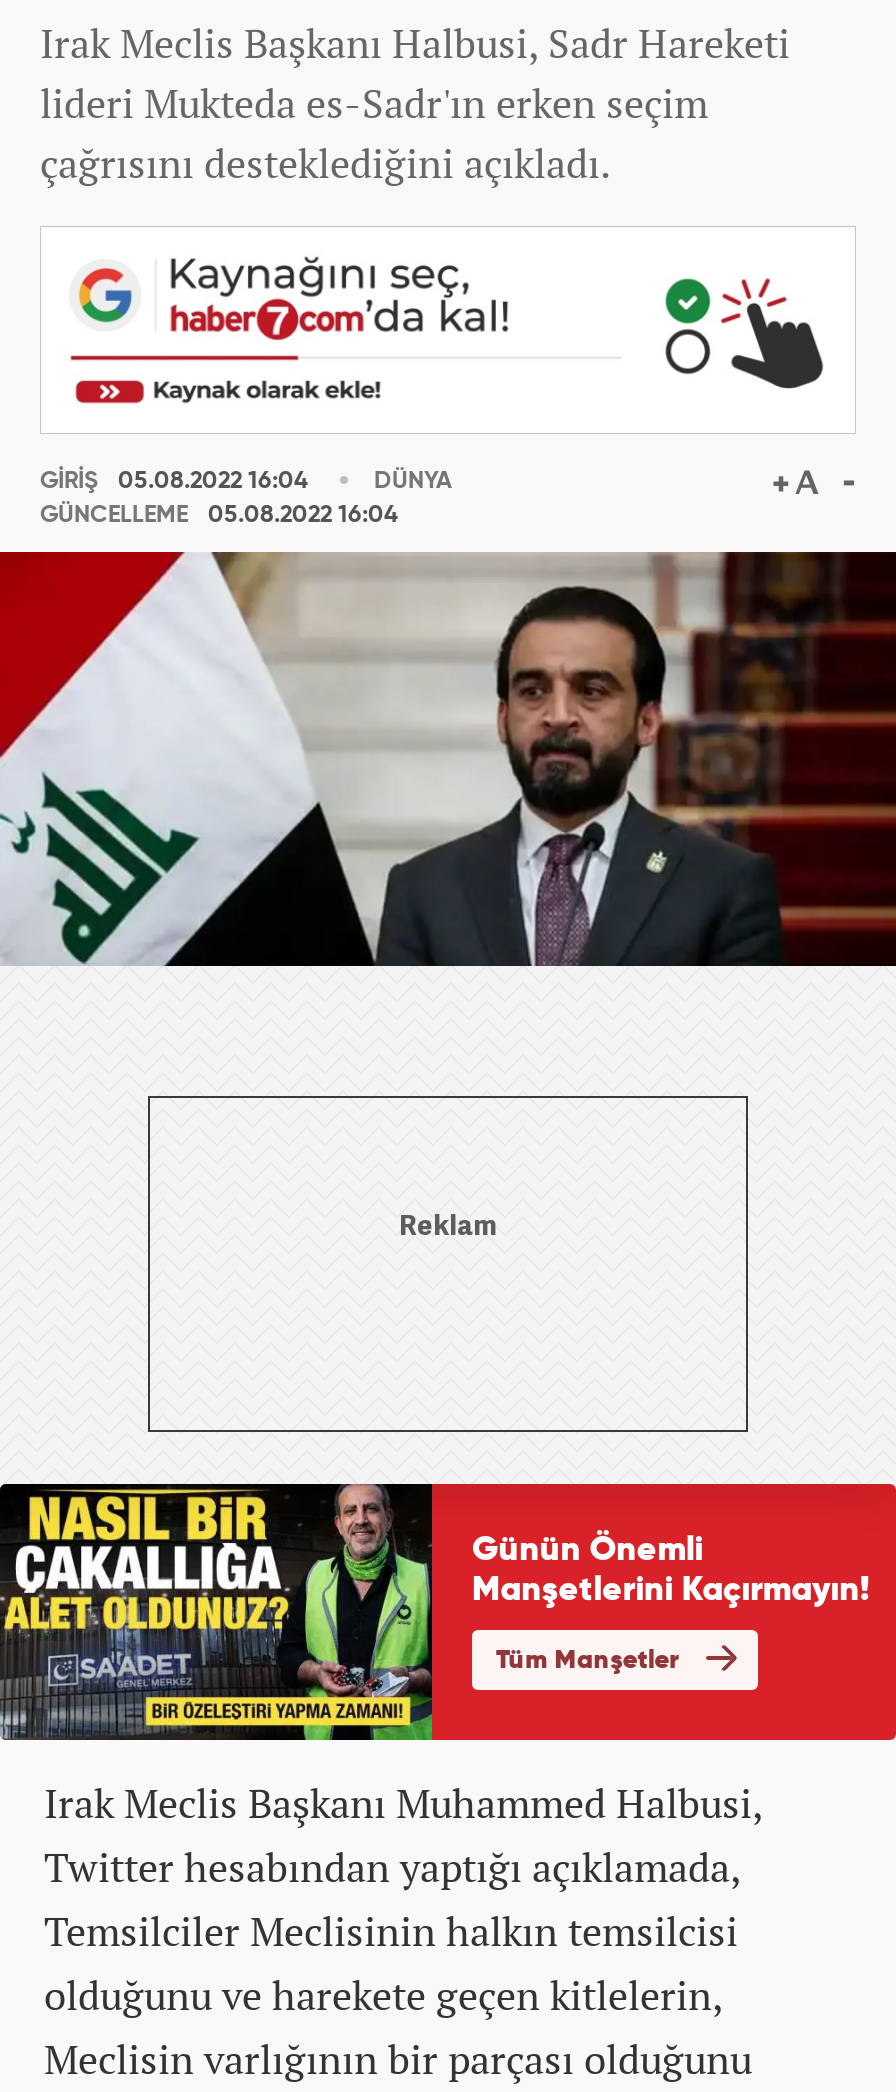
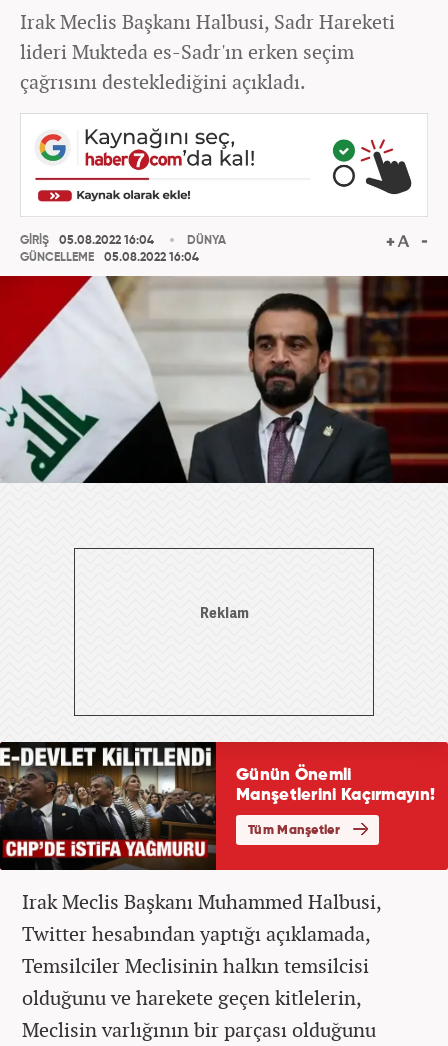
- [image]
+ [image]
